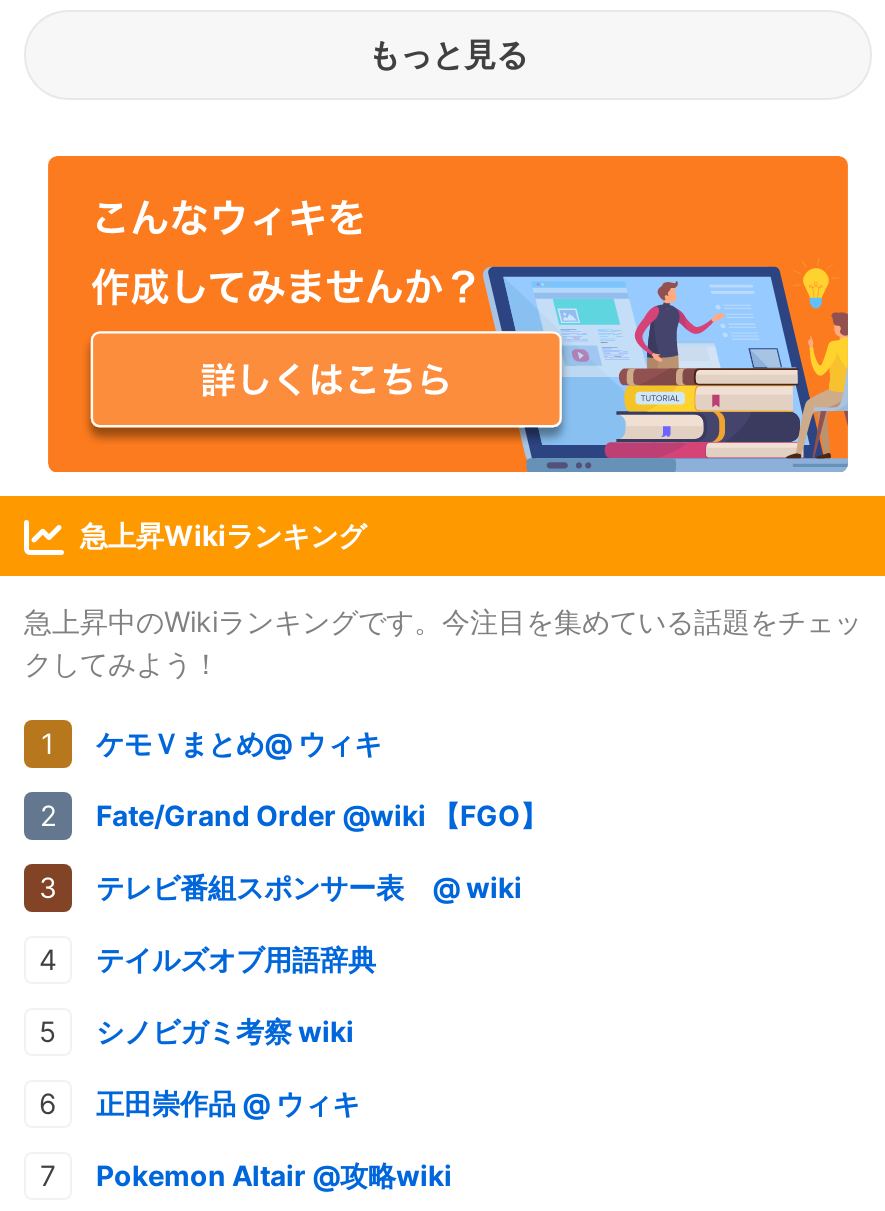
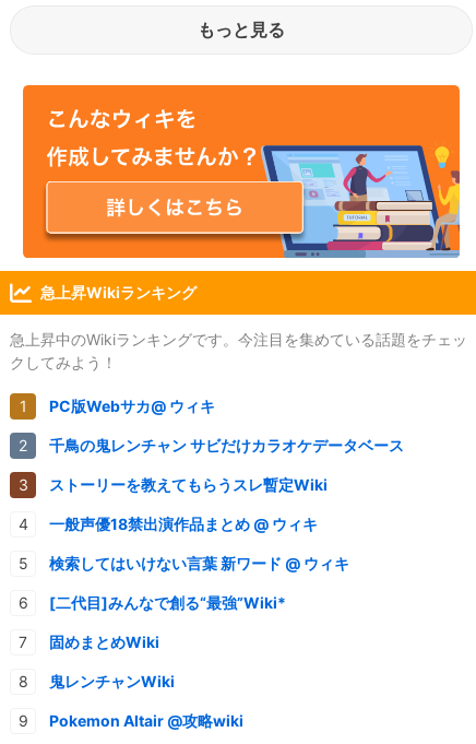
- ケモＶまとめ@ ウィキ
- Fate/Grand Order @wiki 【FGO】
- テレビ番組スポンサー表 @ wiki
- テイルズオブ用語辞典
- シノビガミ考察 wiki
- 正田崇作品 @ ウィキ
+ PC版Webサカ@ ウィキ
+ 千鳥の鬼レンチャン サビだけカラオケデータベース
+ ストーリーを教えてもらうスレ暫定Wiki
+ 一般声優18禁出演作品まとめ @ ウィキ
+ 検索してはいけない言葉 新ワード @ ウィキ
+ [二代目]みんなで創る“最強”Wiki*
+ 固めまとめWiki
+ 鬼レンチャンWiki
